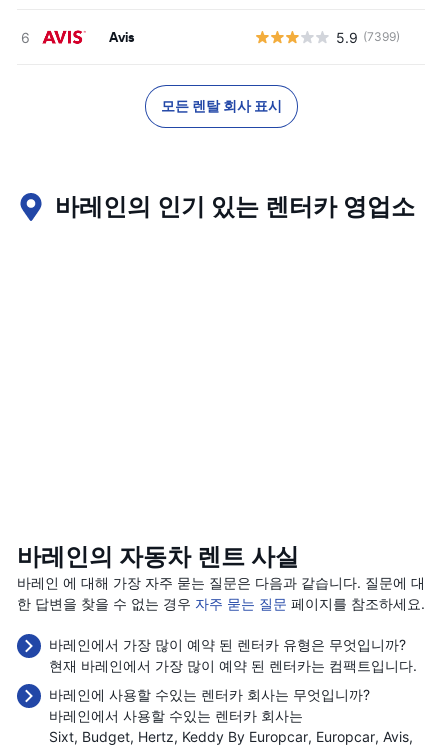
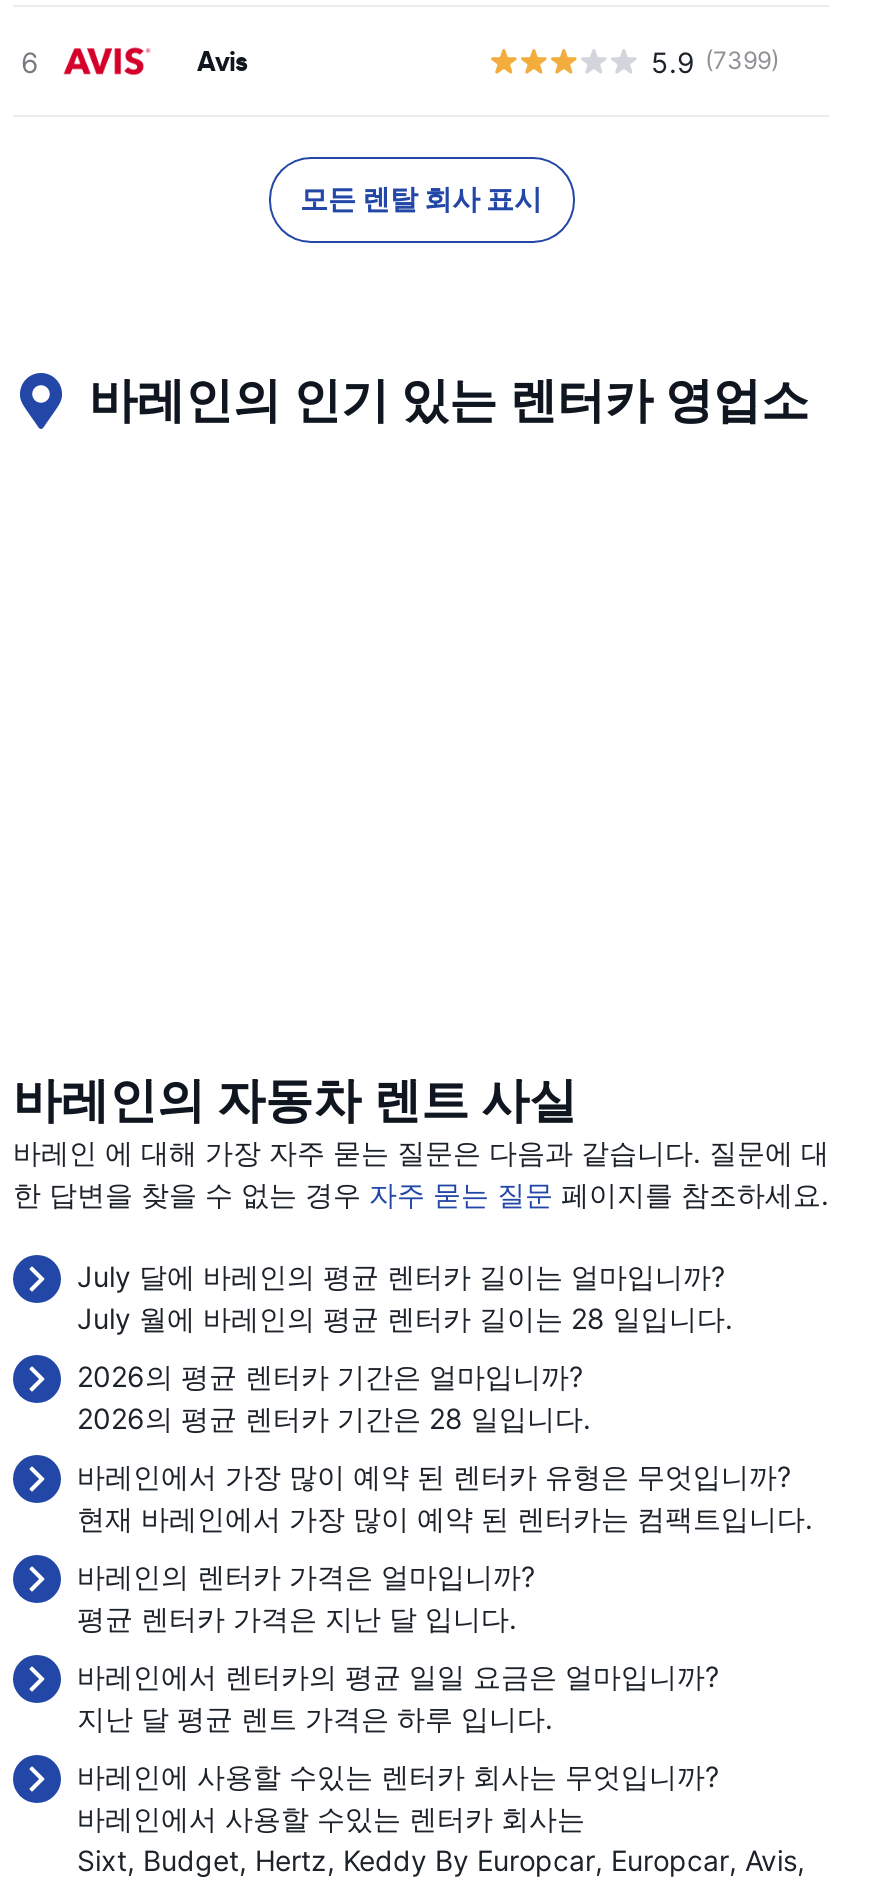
+ July 달에 바레인의 평균 렌터카 길이는 얼마입니까?
+ July 월에 바레인의 평균 렌터카 길이는 28 일입니다.
+ 2026의 평균 렌터카 기간은 얼마입니까?
+ 2026의 평균 렌터카 기간은 28 일입니다.

+ 바레인의 렌터카 가격은 얼마입니까?
+ 평균 렌터카 가격은 지난 달 입니다.
+ 바레인에서 렌터카의 평균 일일 요금은 얼마입니까?
+ 지난 달 평균 렌트 가격은 하루 입니다.
